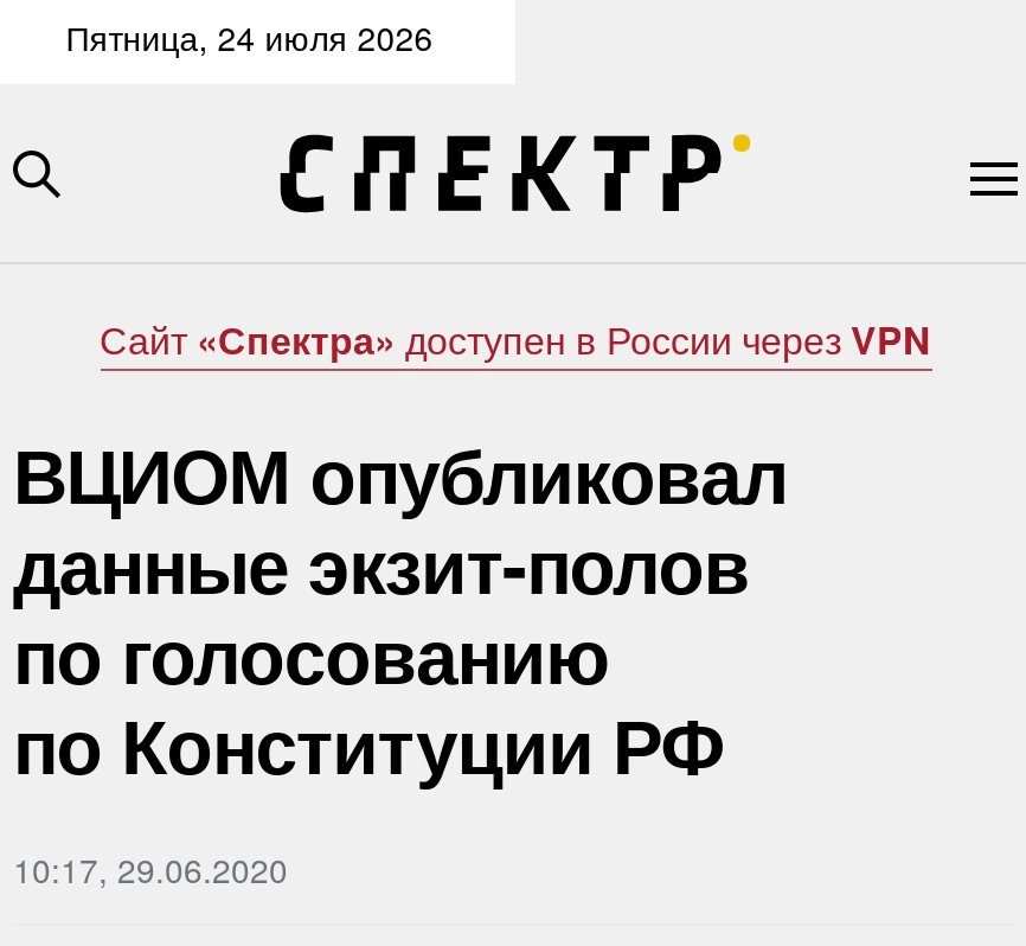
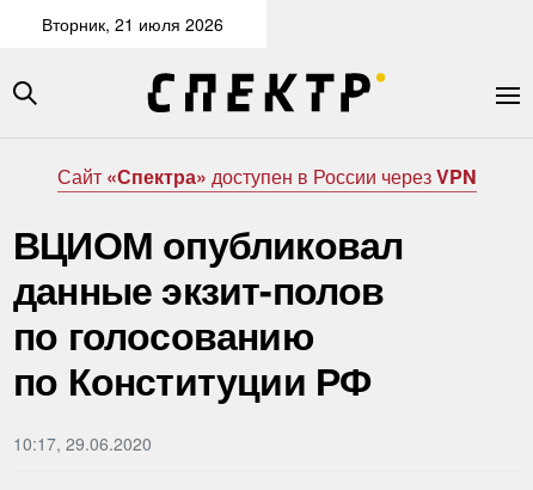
- Пятница, 24 июля 2026
+ Вторник, 21 июля 2026
